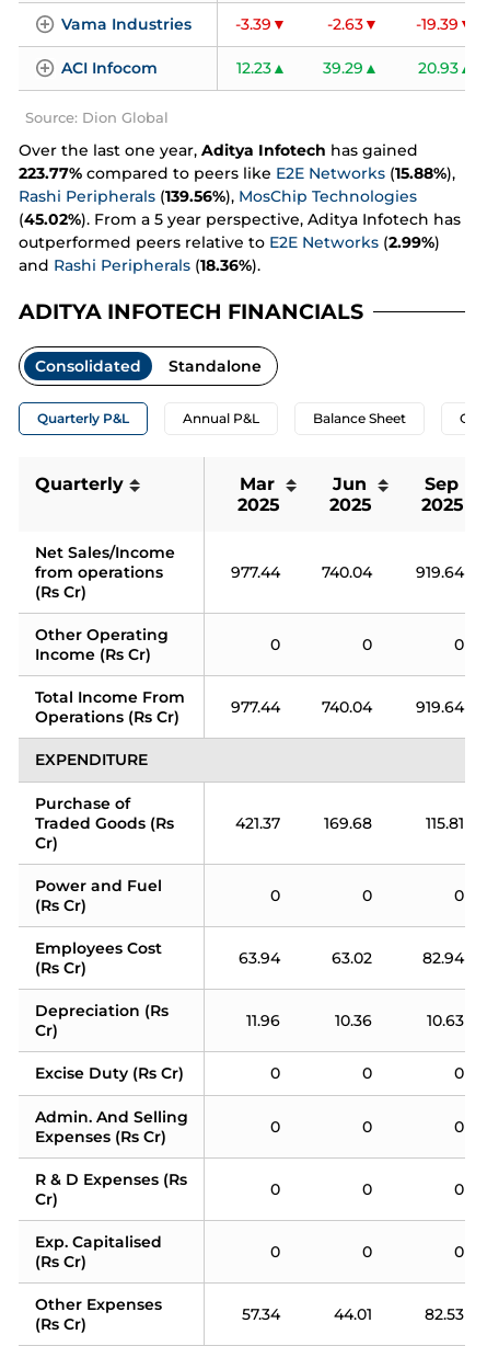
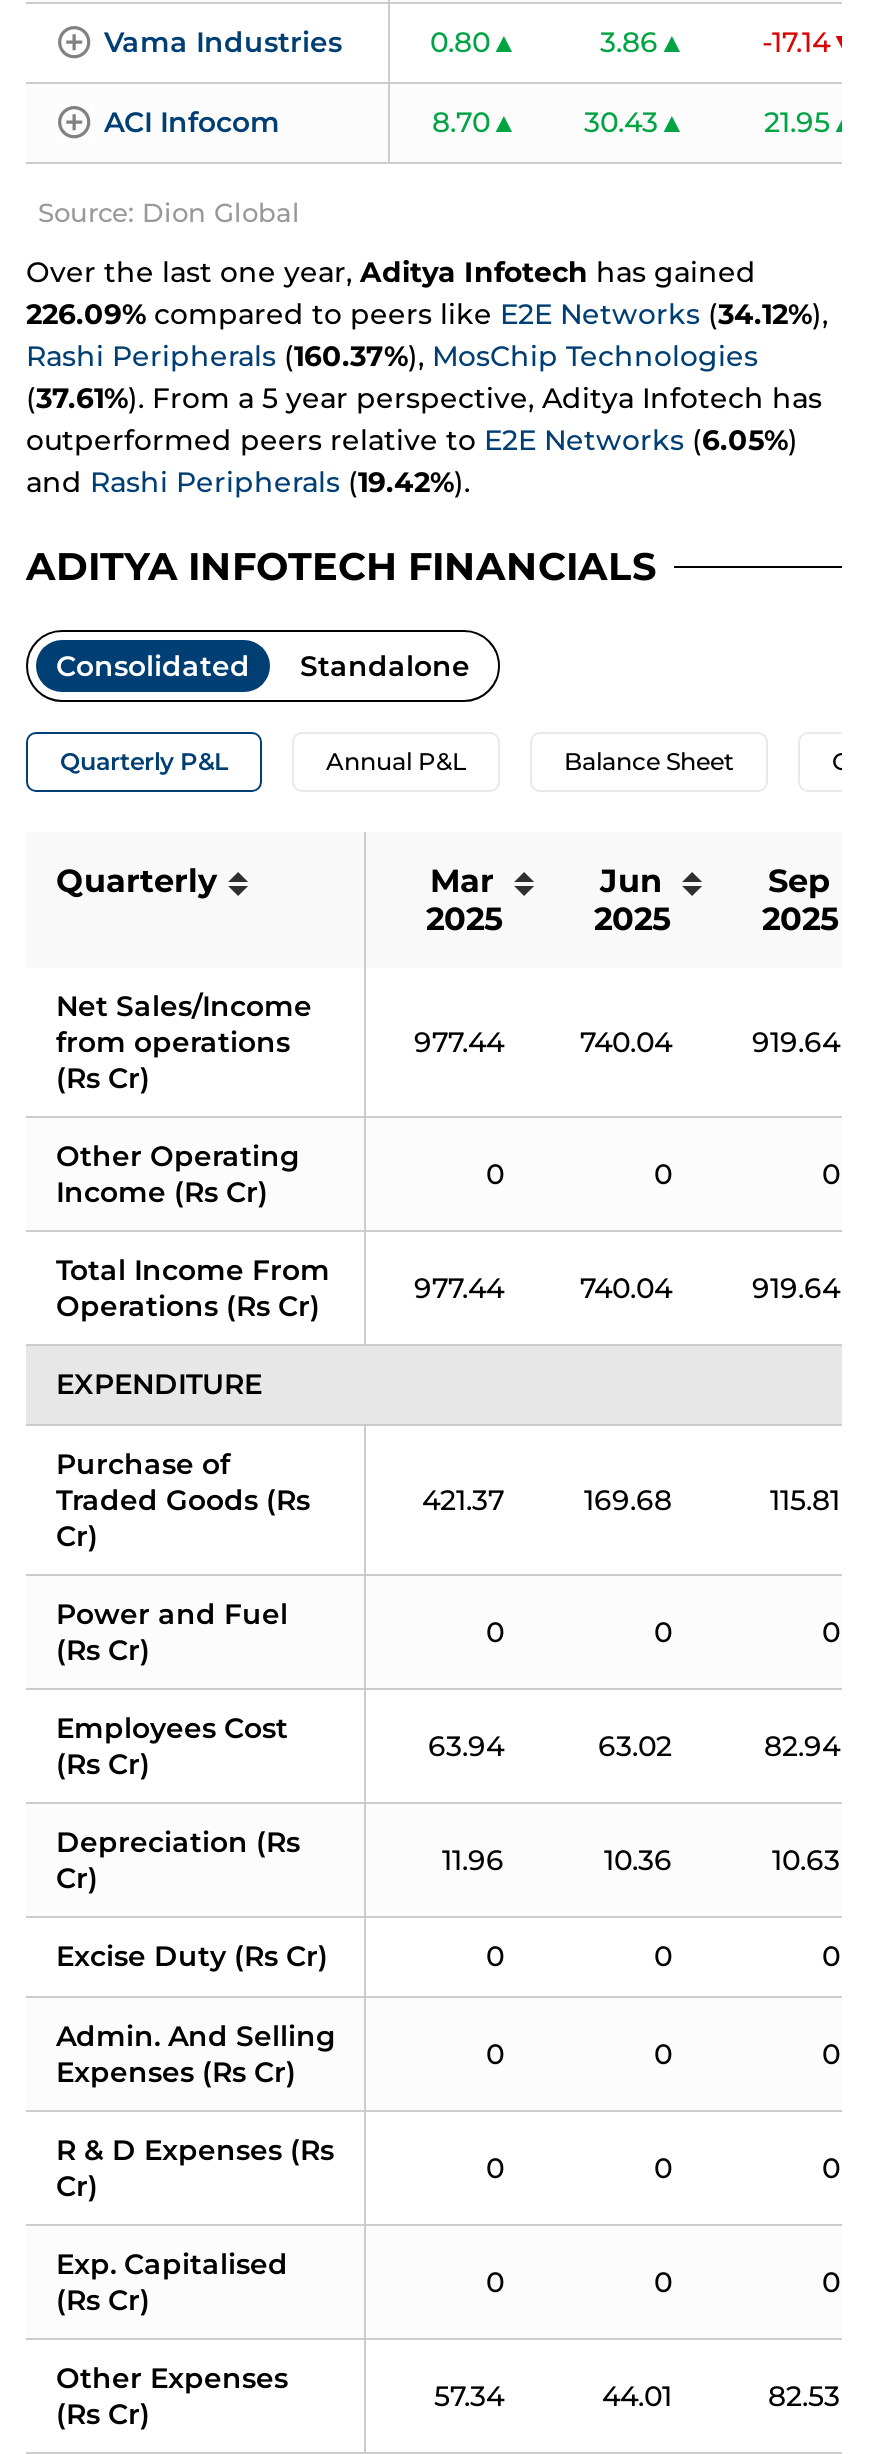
- -3.39
+ 0.80

- -2.63
+ 3.86

- -19.39
+ -17.14

- 12.23
+ 8.70

- 39.29
+ 30.43

- 20.93
+ 21.95

- 223.77% compared to peers like E2E Networks (15.88%),
+ 226.09% compared to peers like E2E Networks (34.12%),

- Rashi Peripherals (139.56%), MosChip Technologies
+ Rashi Peripherals (160.37%), MosChip Technologies

- (45.02%). From a 5 year perspective, Aditya Infotech has
+ (37.61%). From a 5 year perspective, Aditya Infotech has

- outperformed peers relative to E2E Networks (2.99%)
+ outperformed peers relative to E2E Networks (6.05%)

- and Rashi Peripherals (18.36%).
+ and Rashi Peripherals (19.42%).
